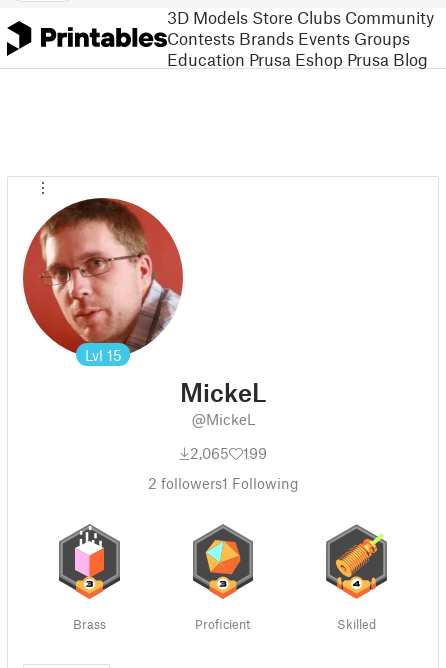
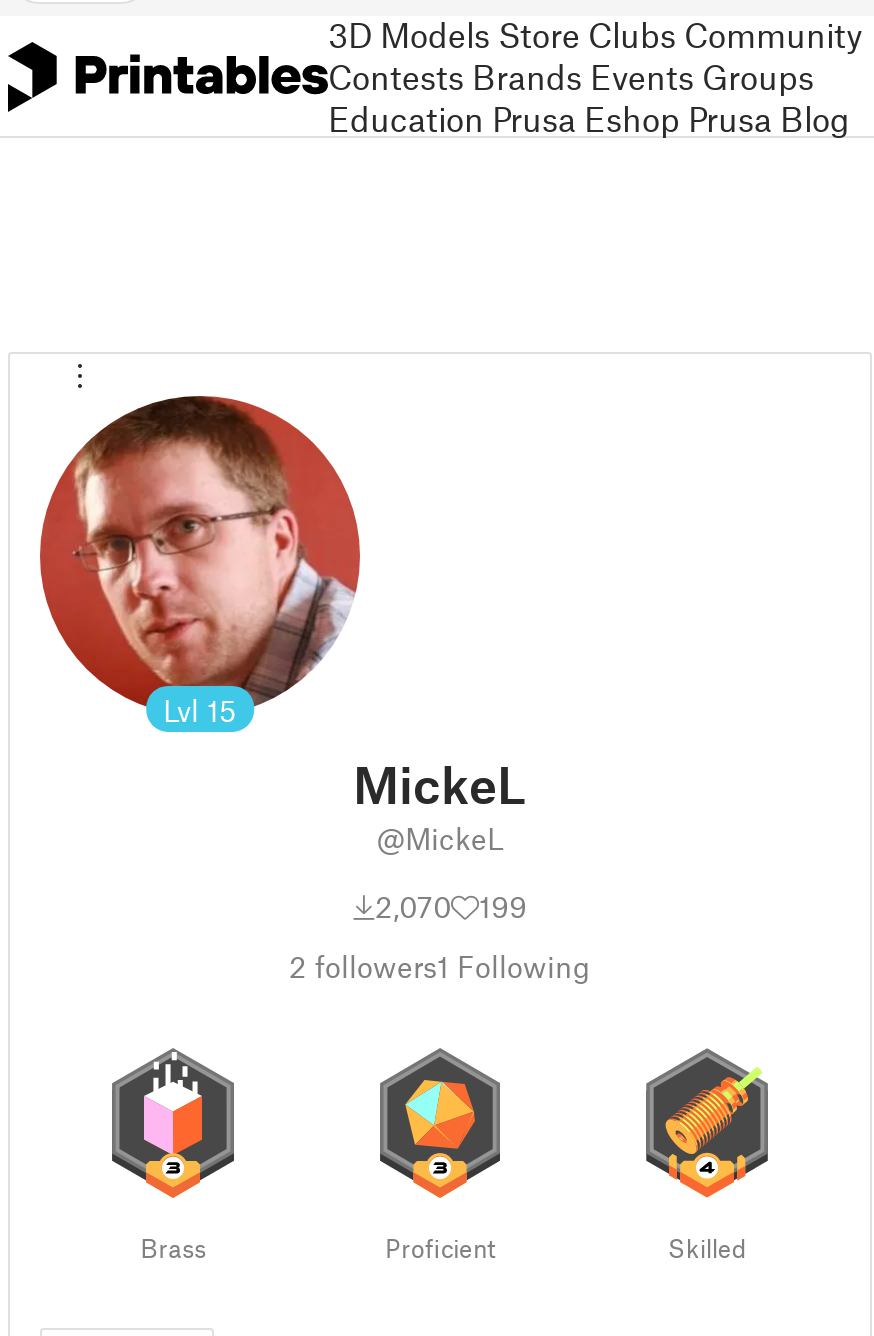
- 2,065 199
+ 2,070 199
